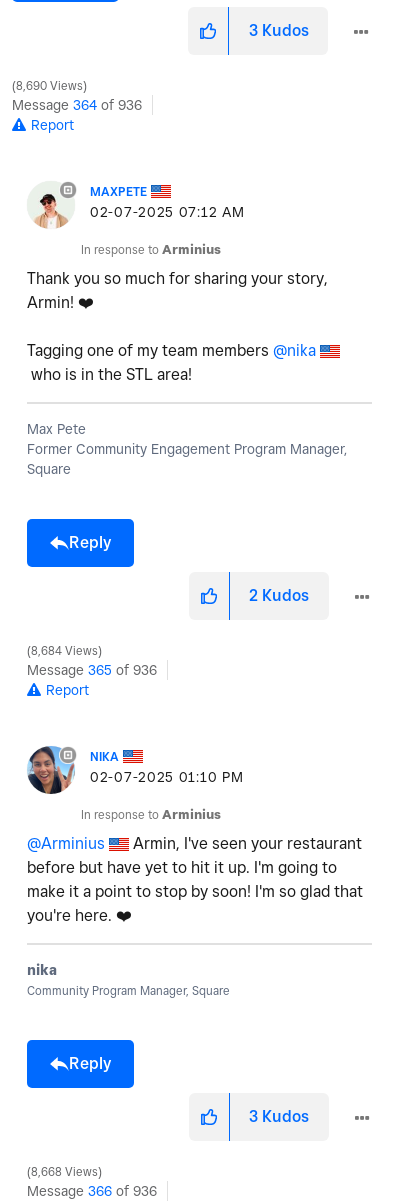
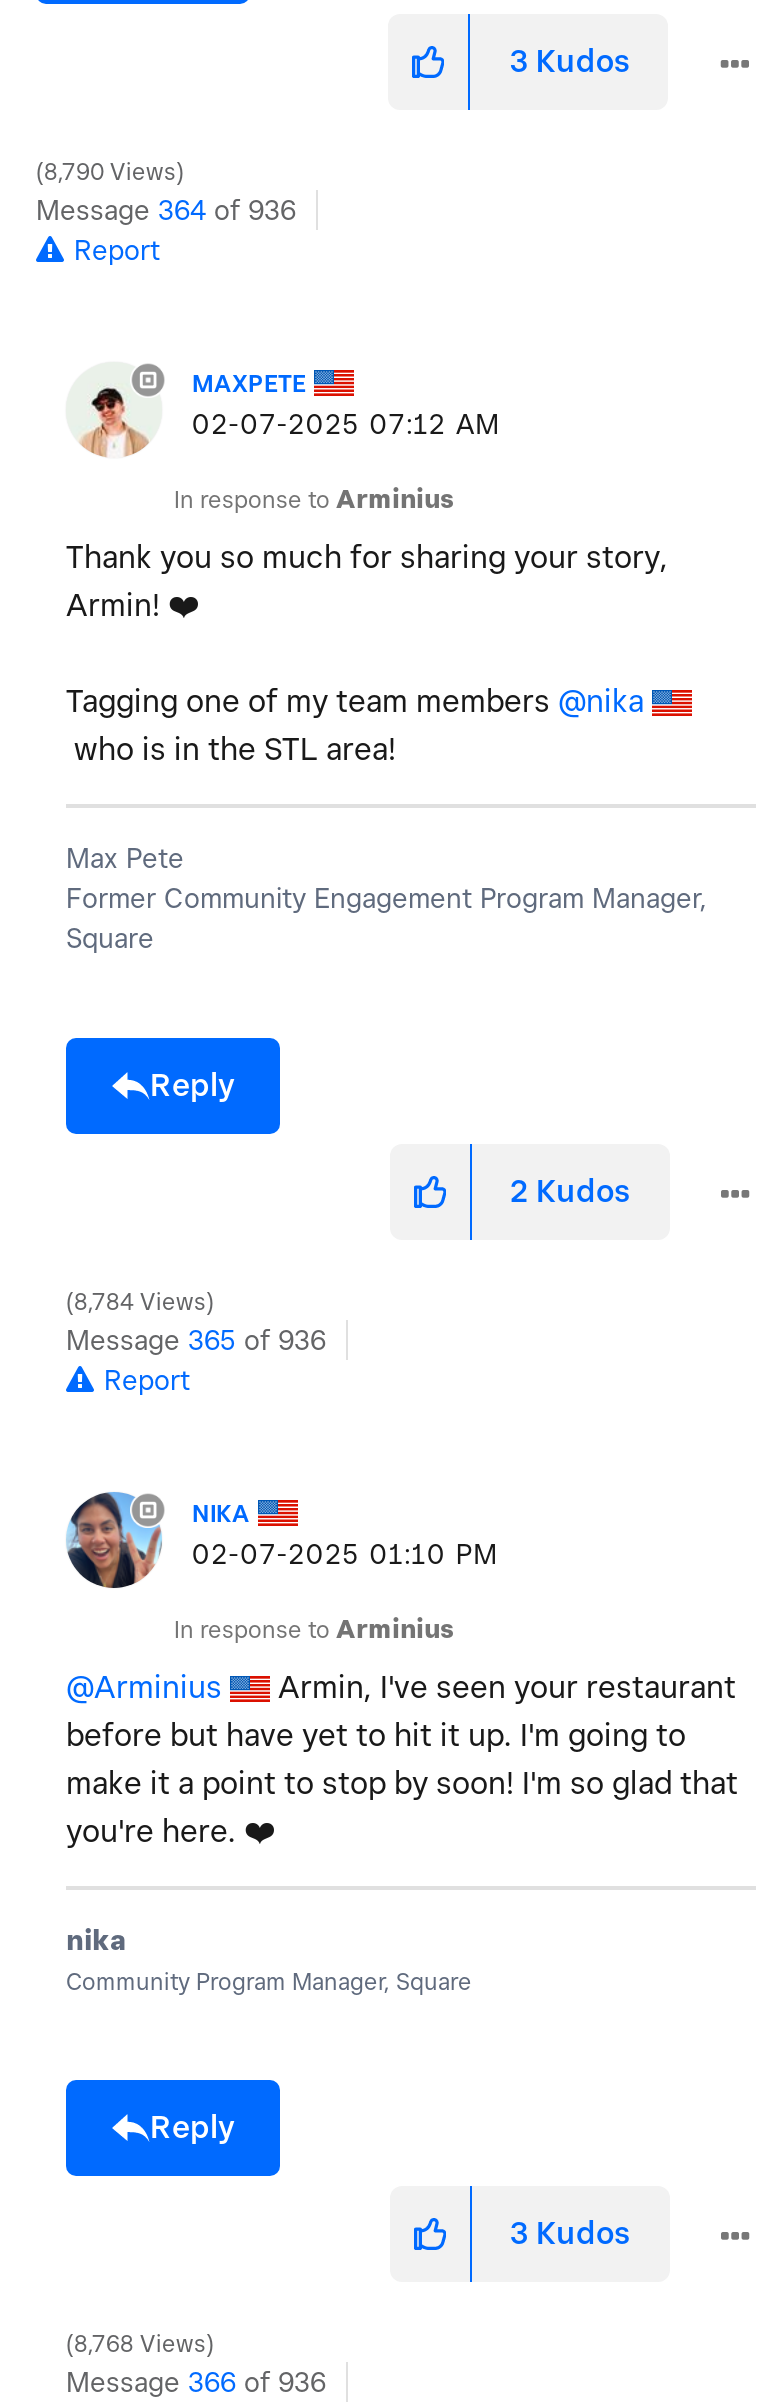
- 8,690 Views
+ 8,790 Views

- 8,684 Views
+ 8,784 Views

- 8,668 Views
+ 8,768 Views
